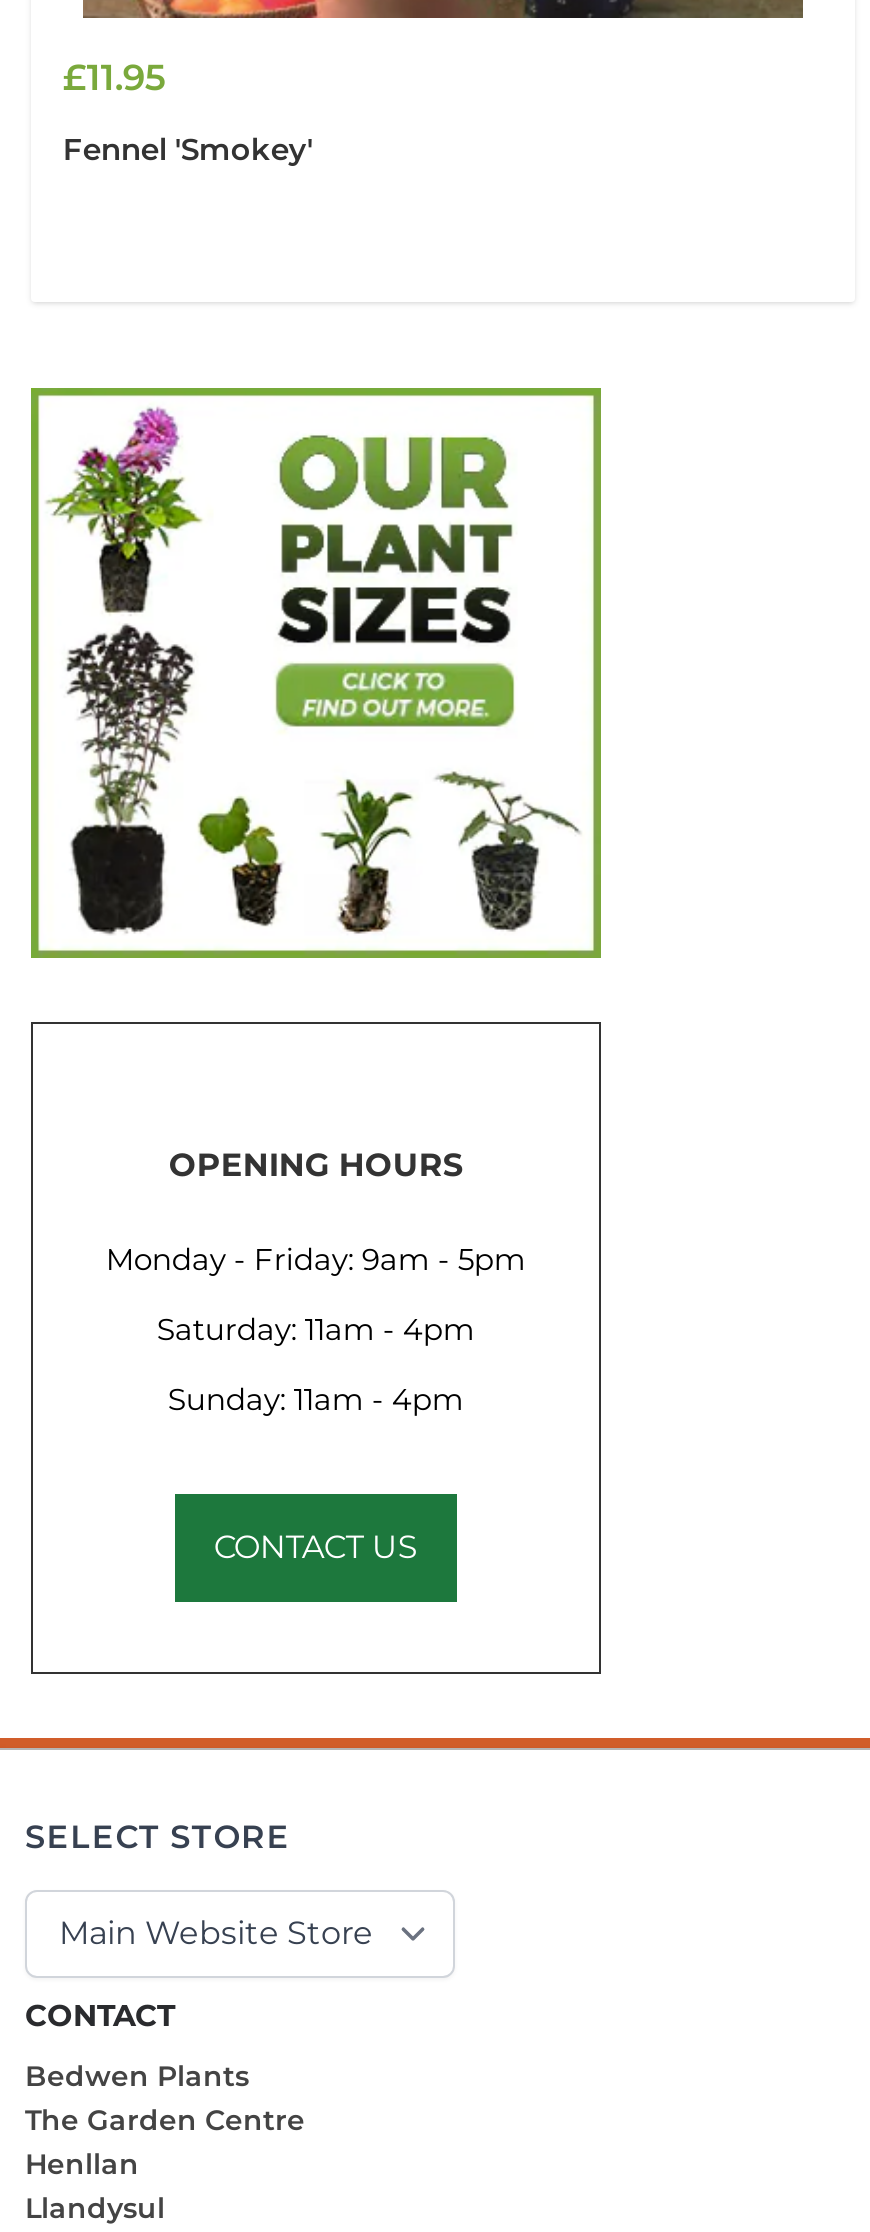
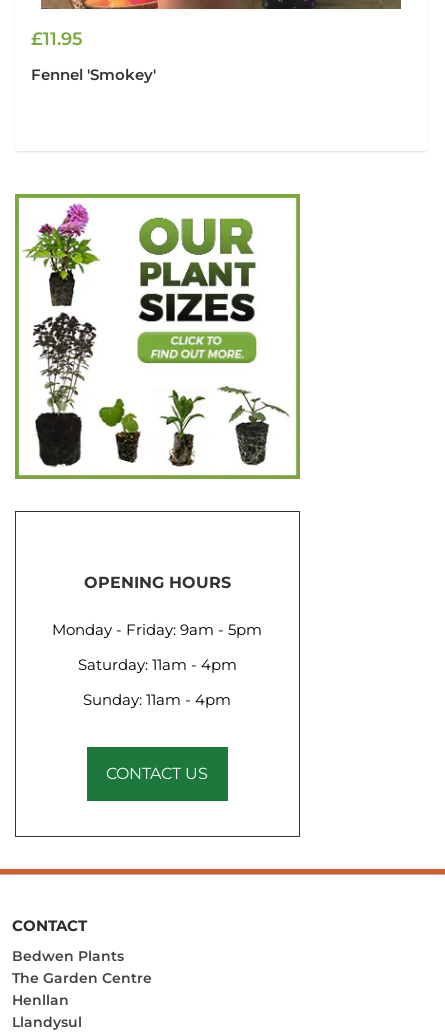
- SELECT STORE
- Main Website Store
